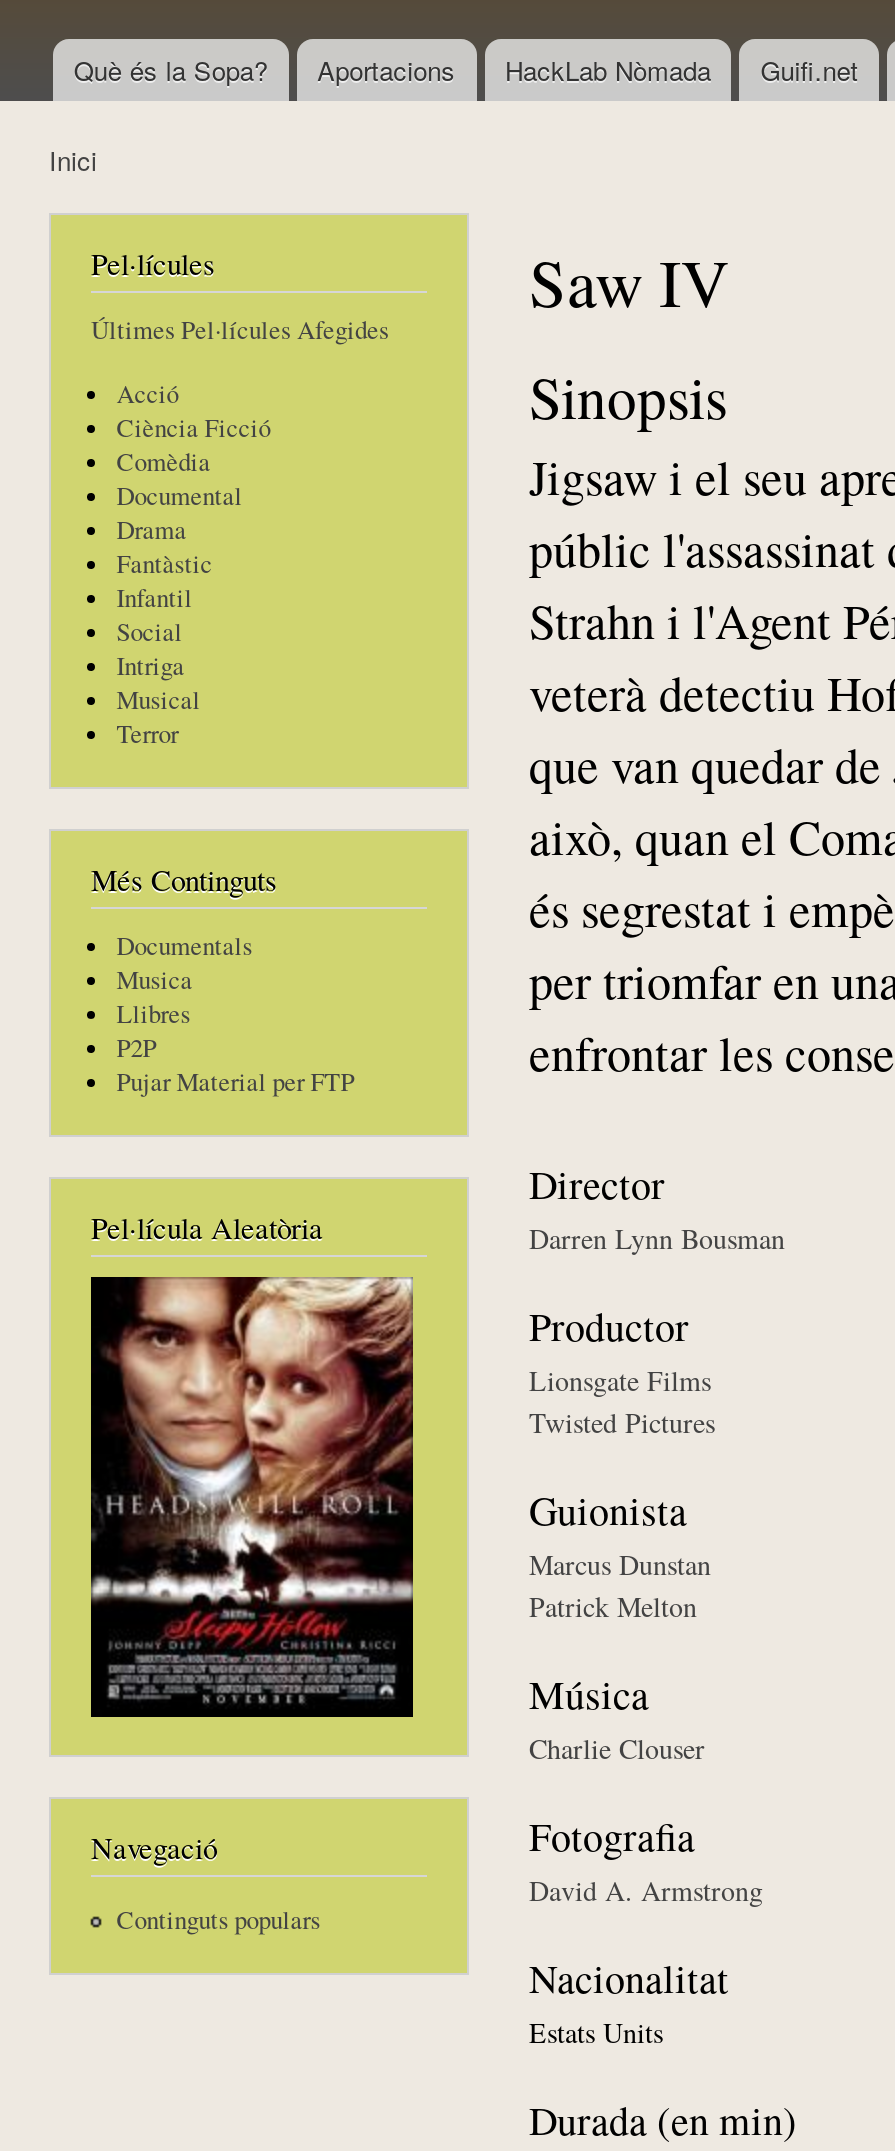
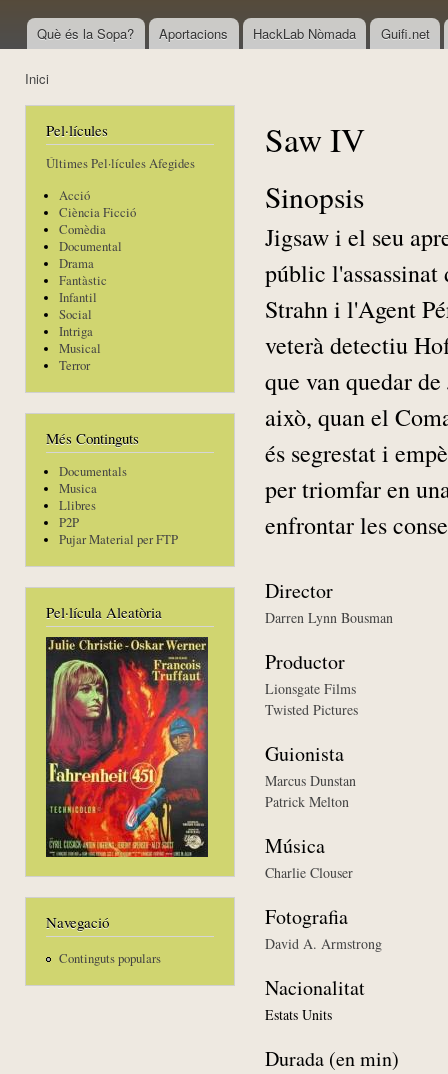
- [image]
+ [image]
